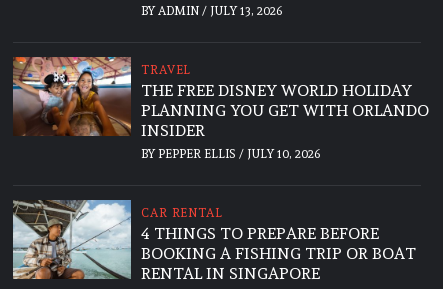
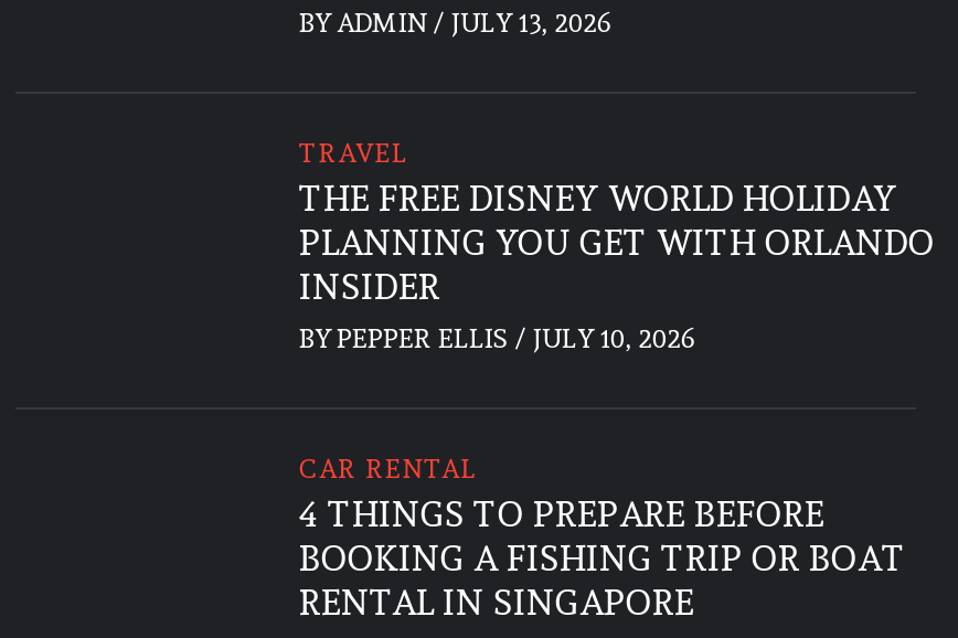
- [image]

- [image]
